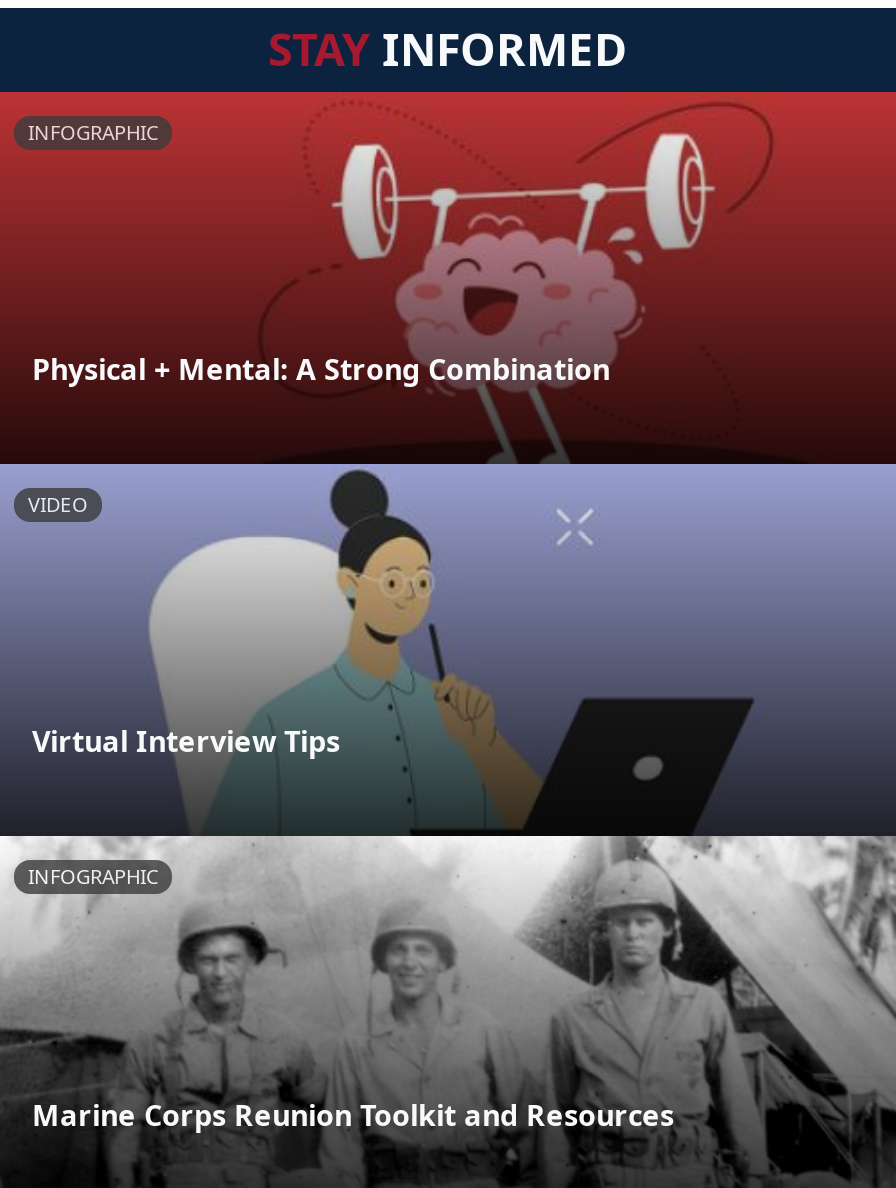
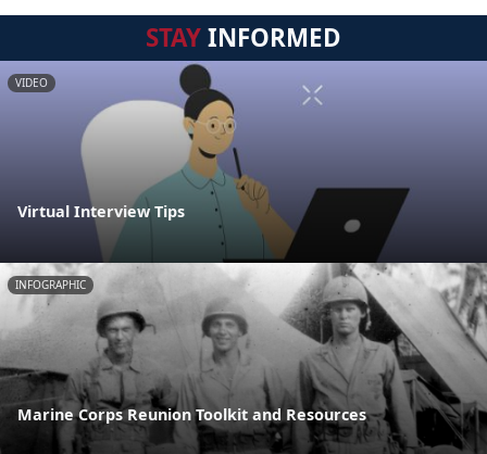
- [image]
- INFOGRAPHIC

- Physical + Mental: A Strong Combination
